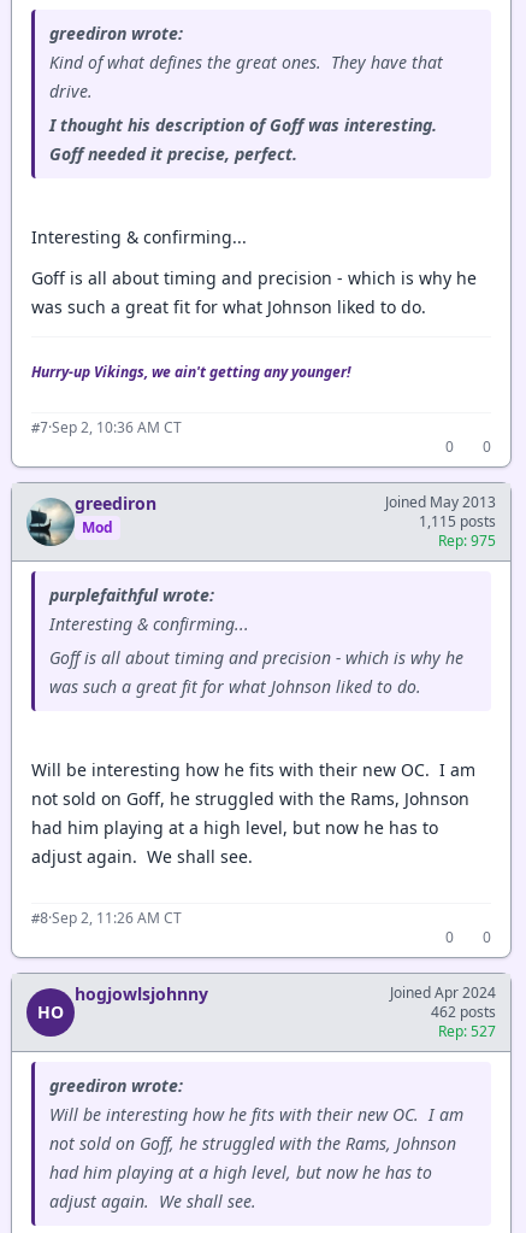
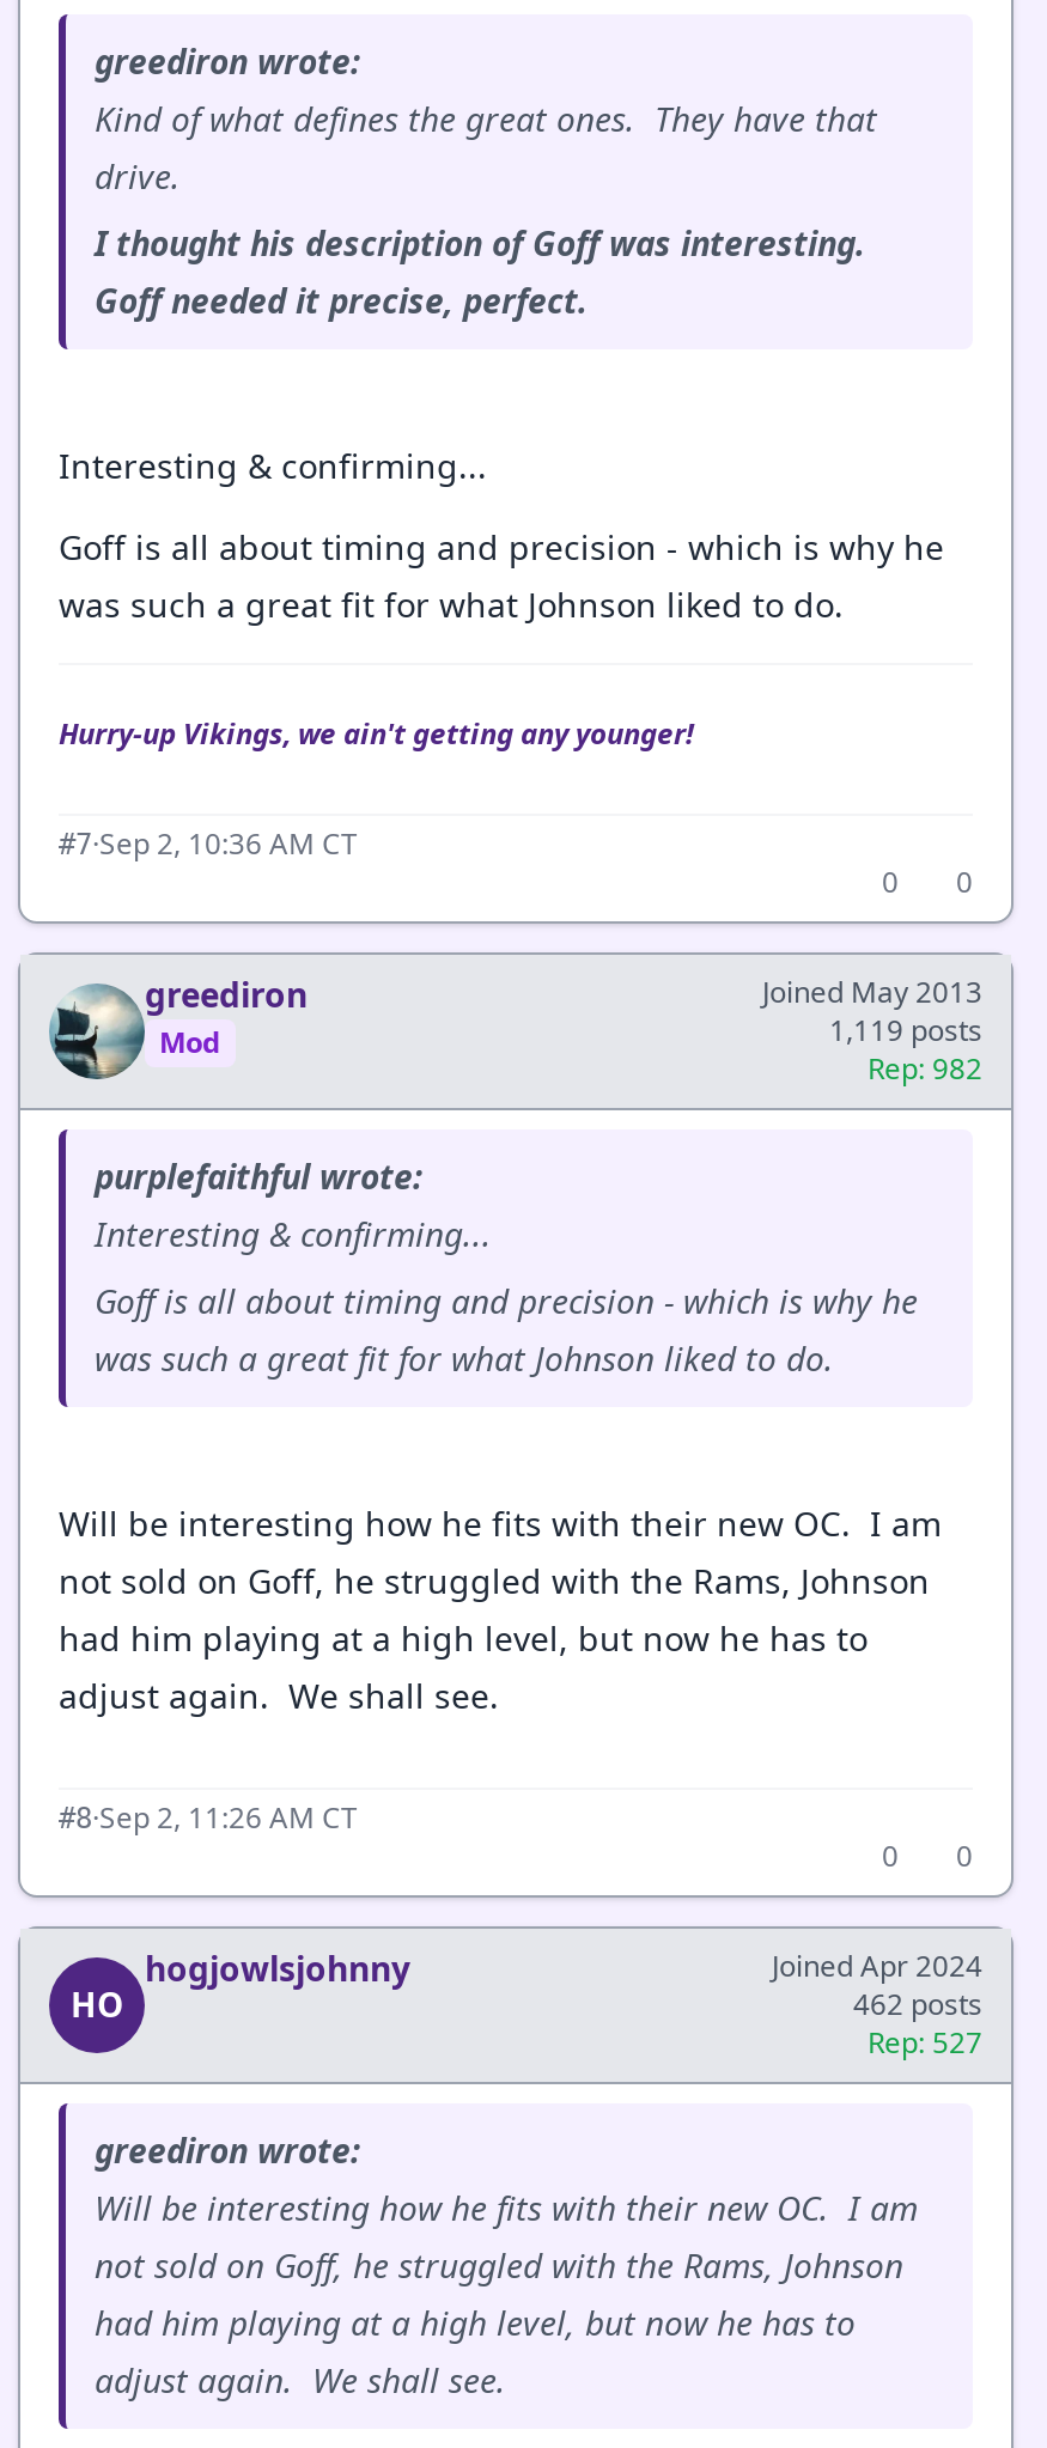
- 1,115 posts
+ 1,119 posts

- Rep: 975
+ Rep: 982
